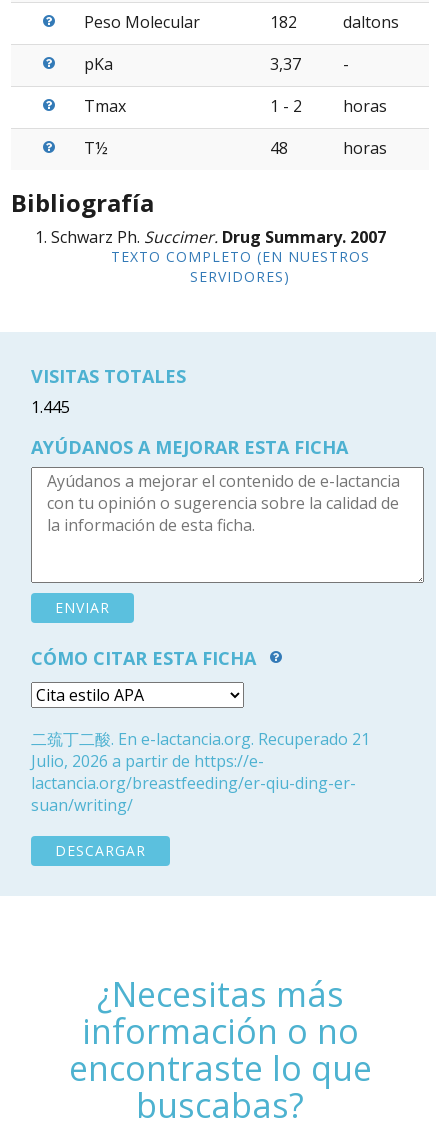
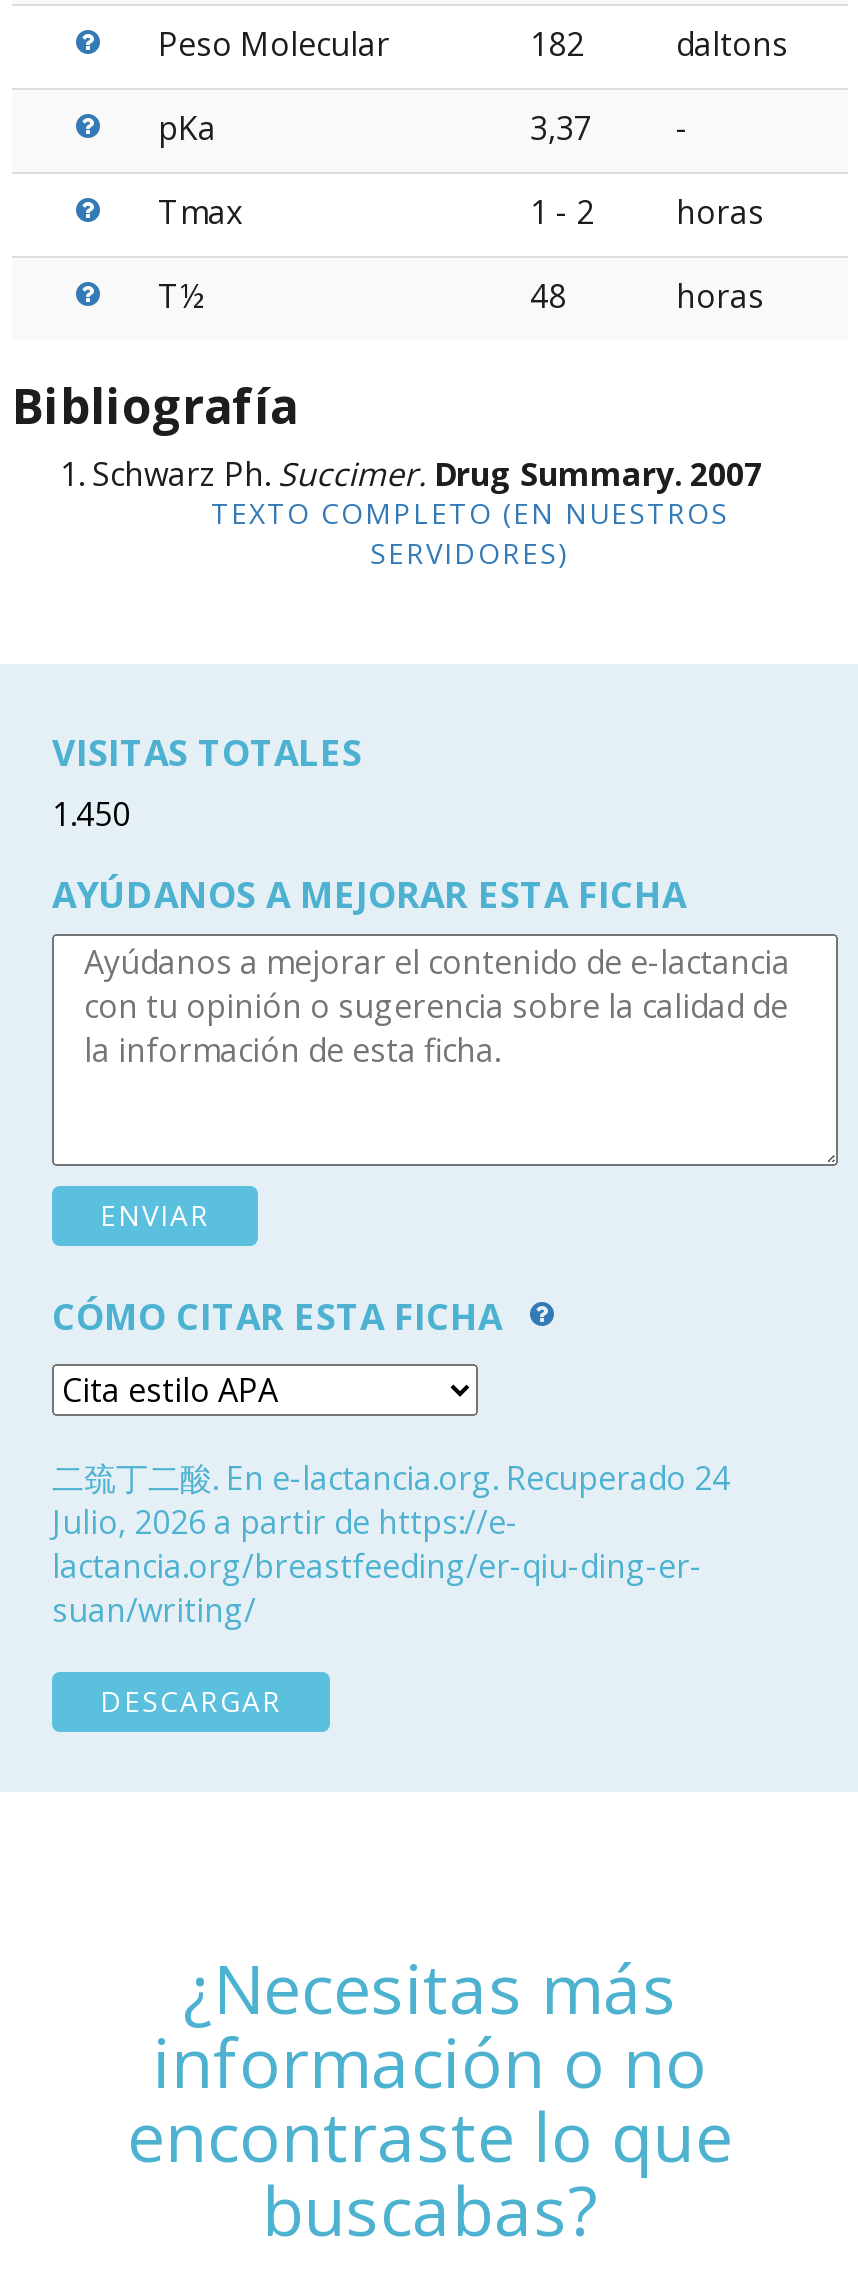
- 1.445
+ 1.450

- 二巯丁二酸. En e-lactancia.org. Recuperado 21
+ 二巯丁二酸. En e-lactancia.org. Recuperado 24
